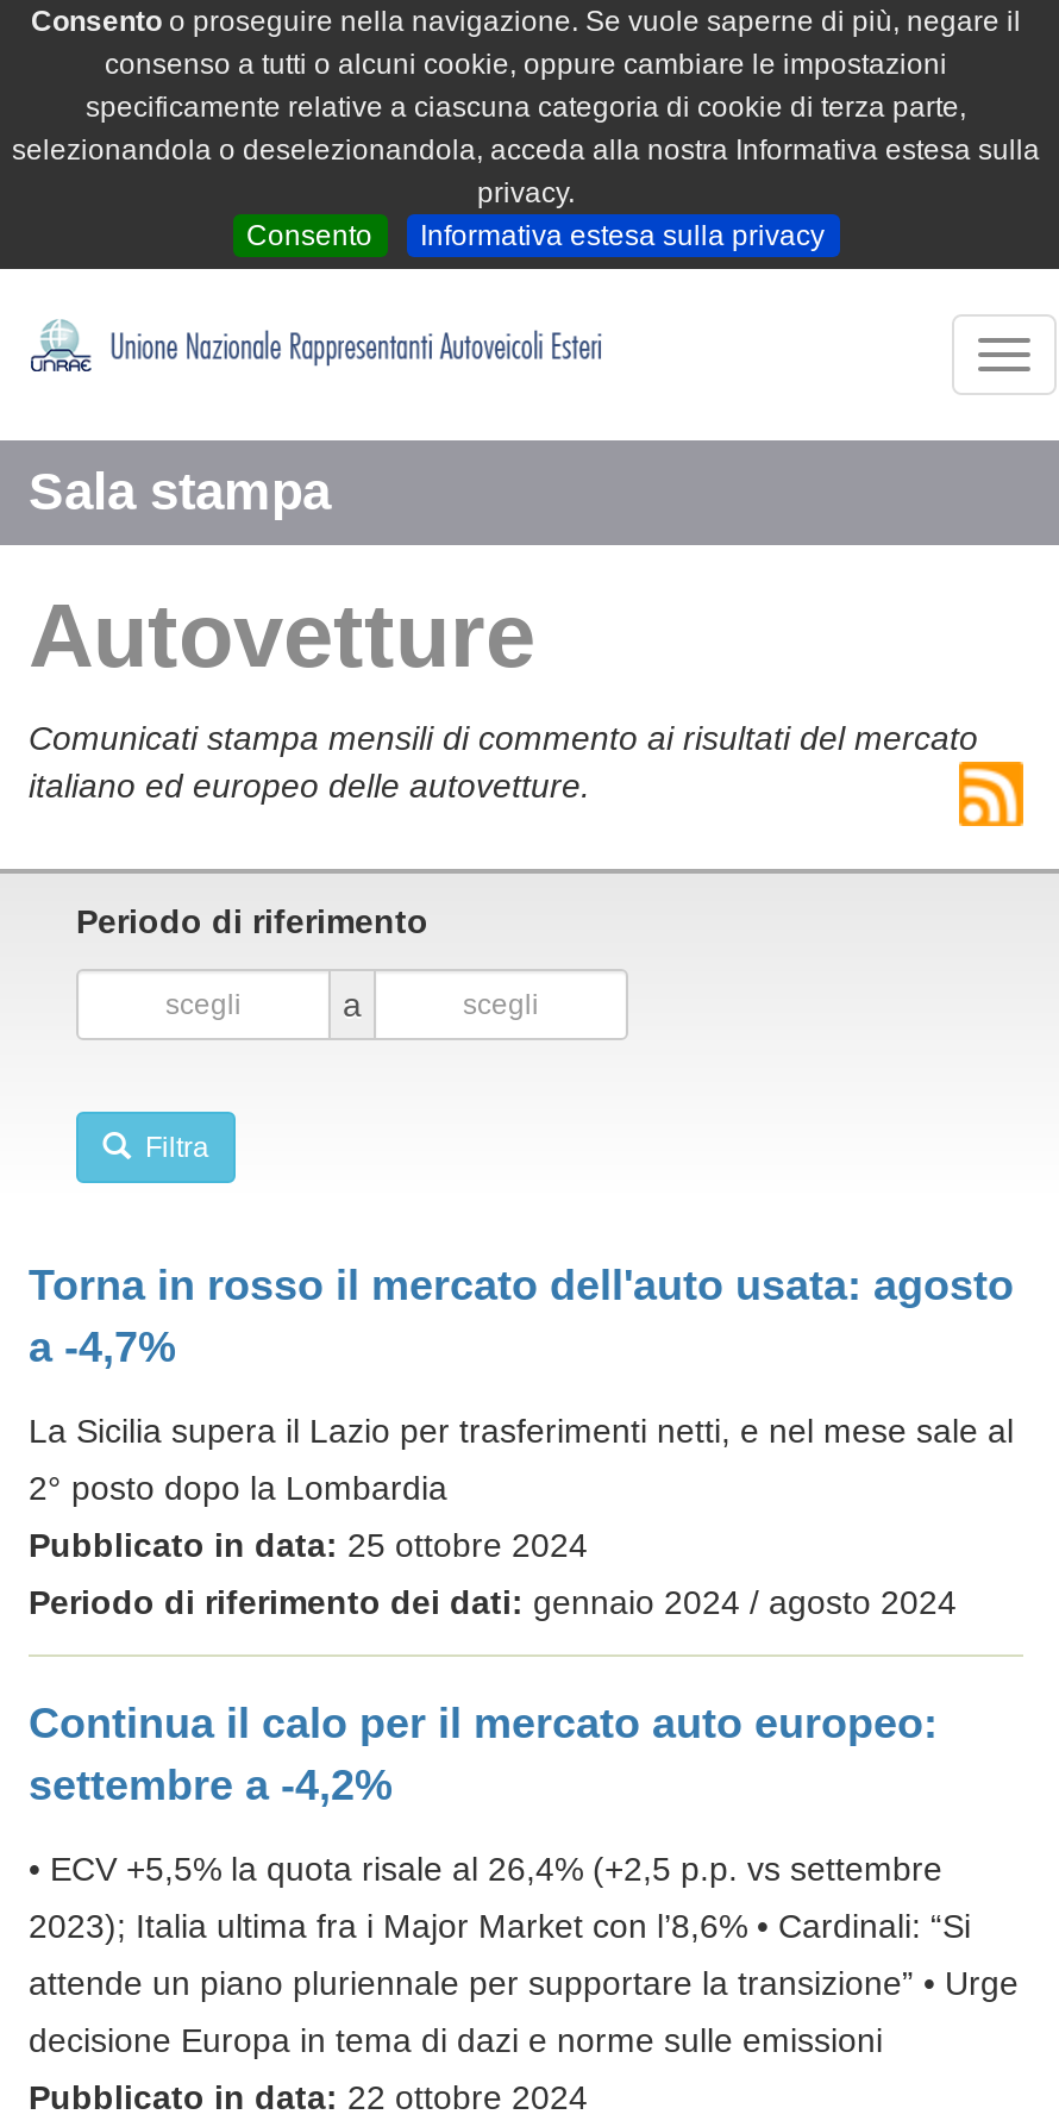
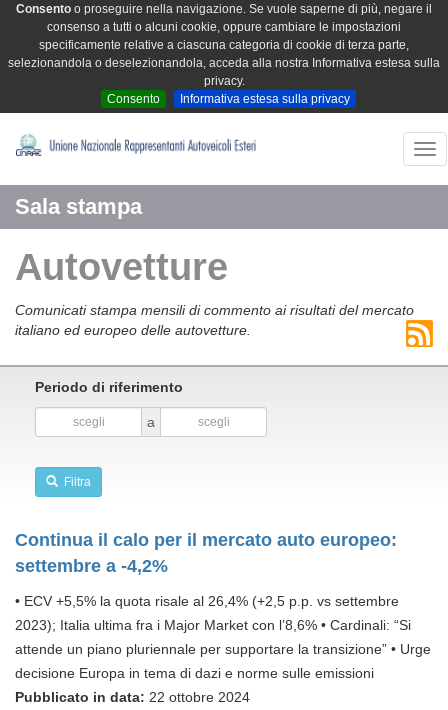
- Torna in rosso il mercato dell'auto usata: agosto
- a -4,7%
- La Sicilia supera il Lazio per trasferimenti netti, e nel mese sale al
- 2° posto dopo la Lombardia
- Pubblicato in data: 25 ottobre 2024
- Periodo di riferimento dei dati: gennaio 2024 / agosto 2024
